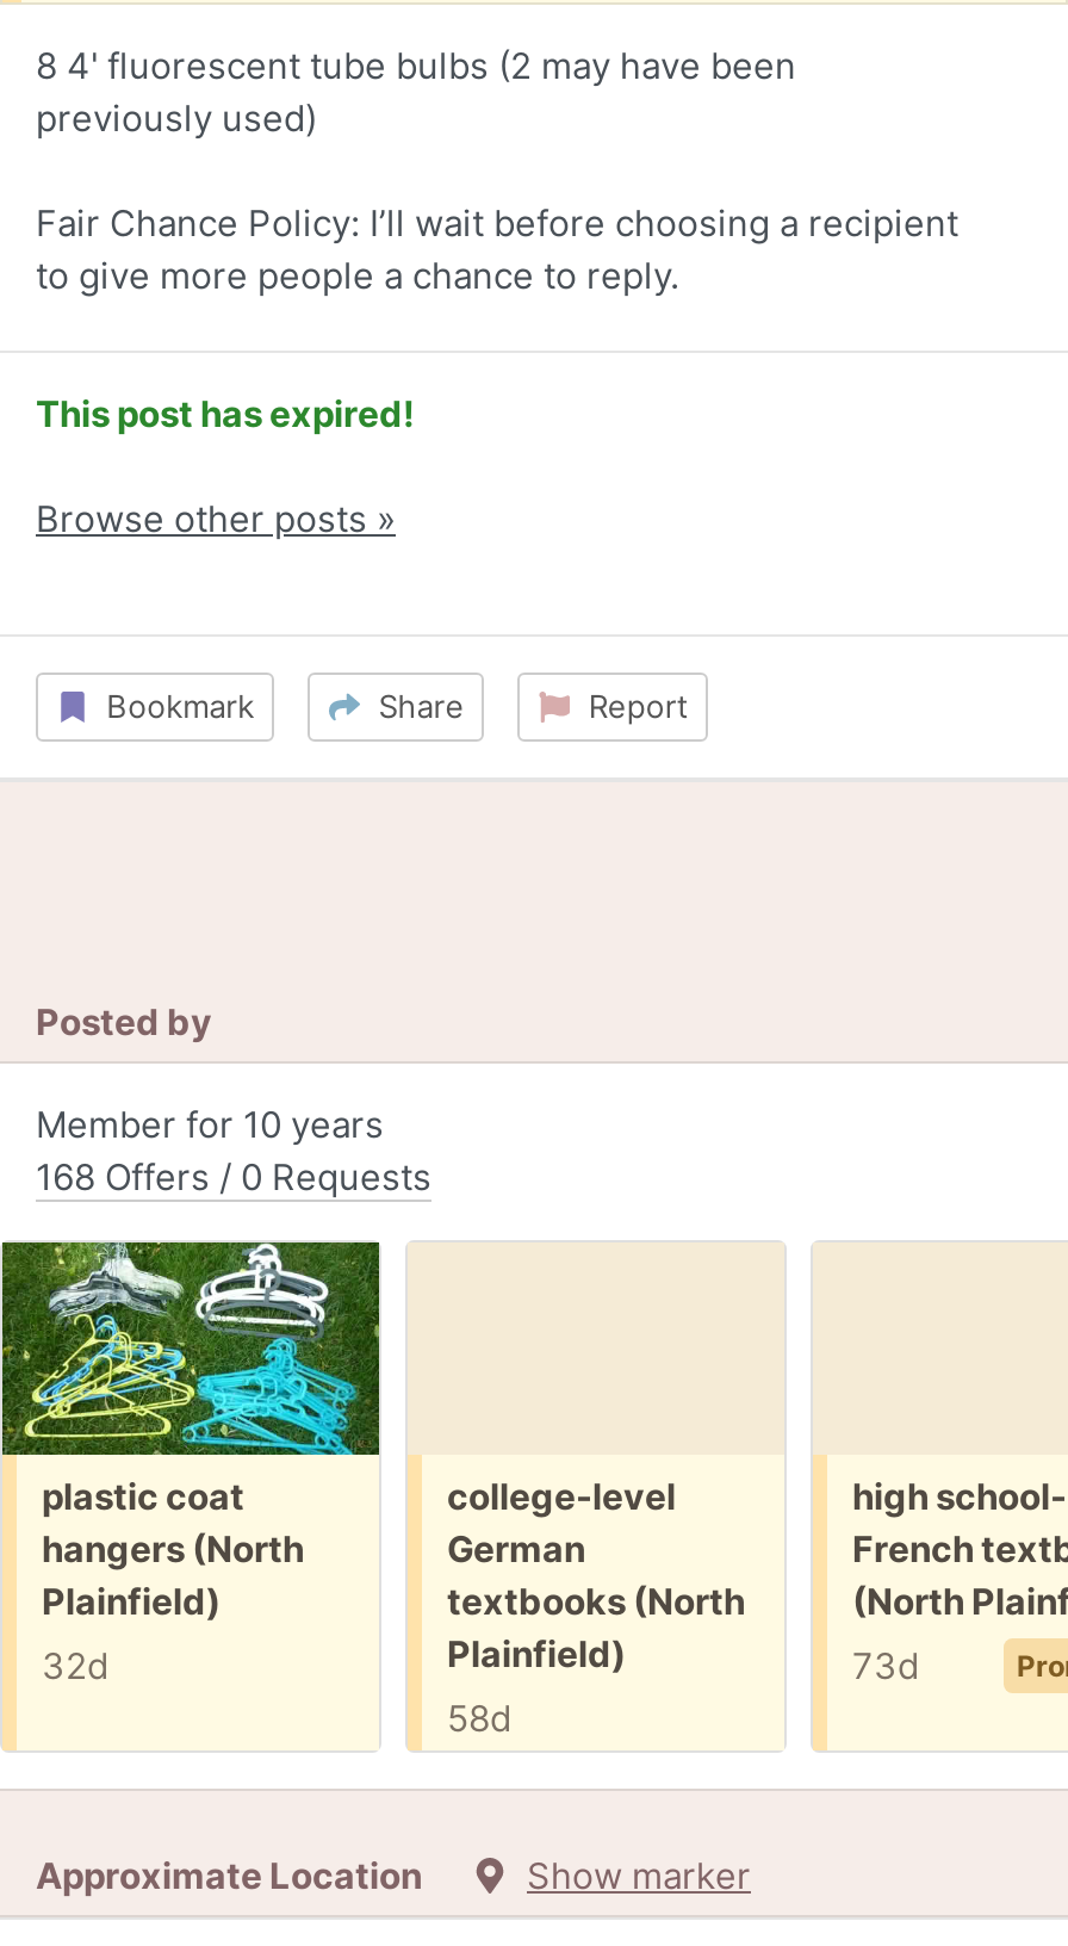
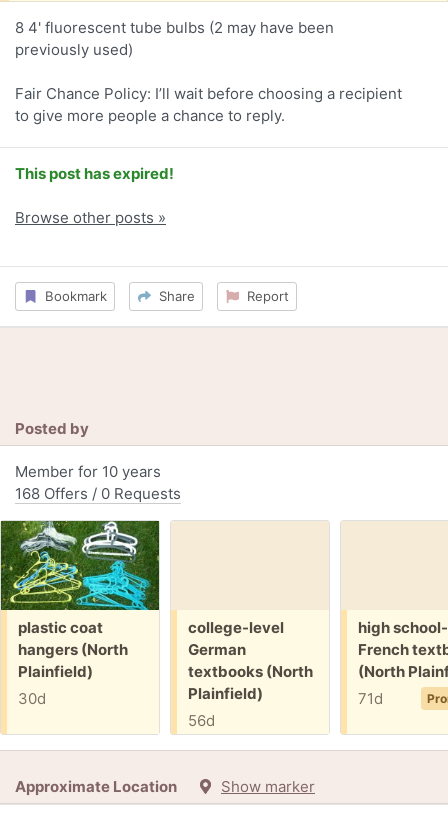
- 32d
+ 30d

- 73d
+ 71d

- 58d
+ 56d
